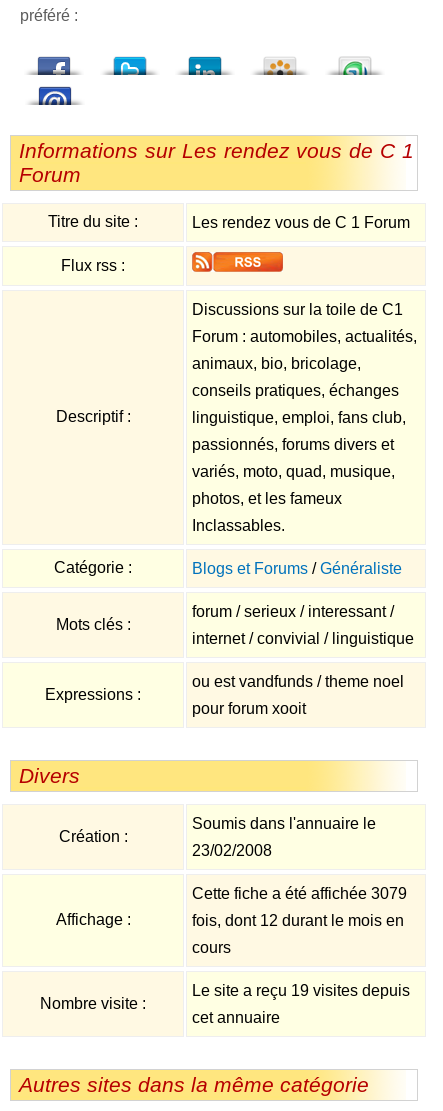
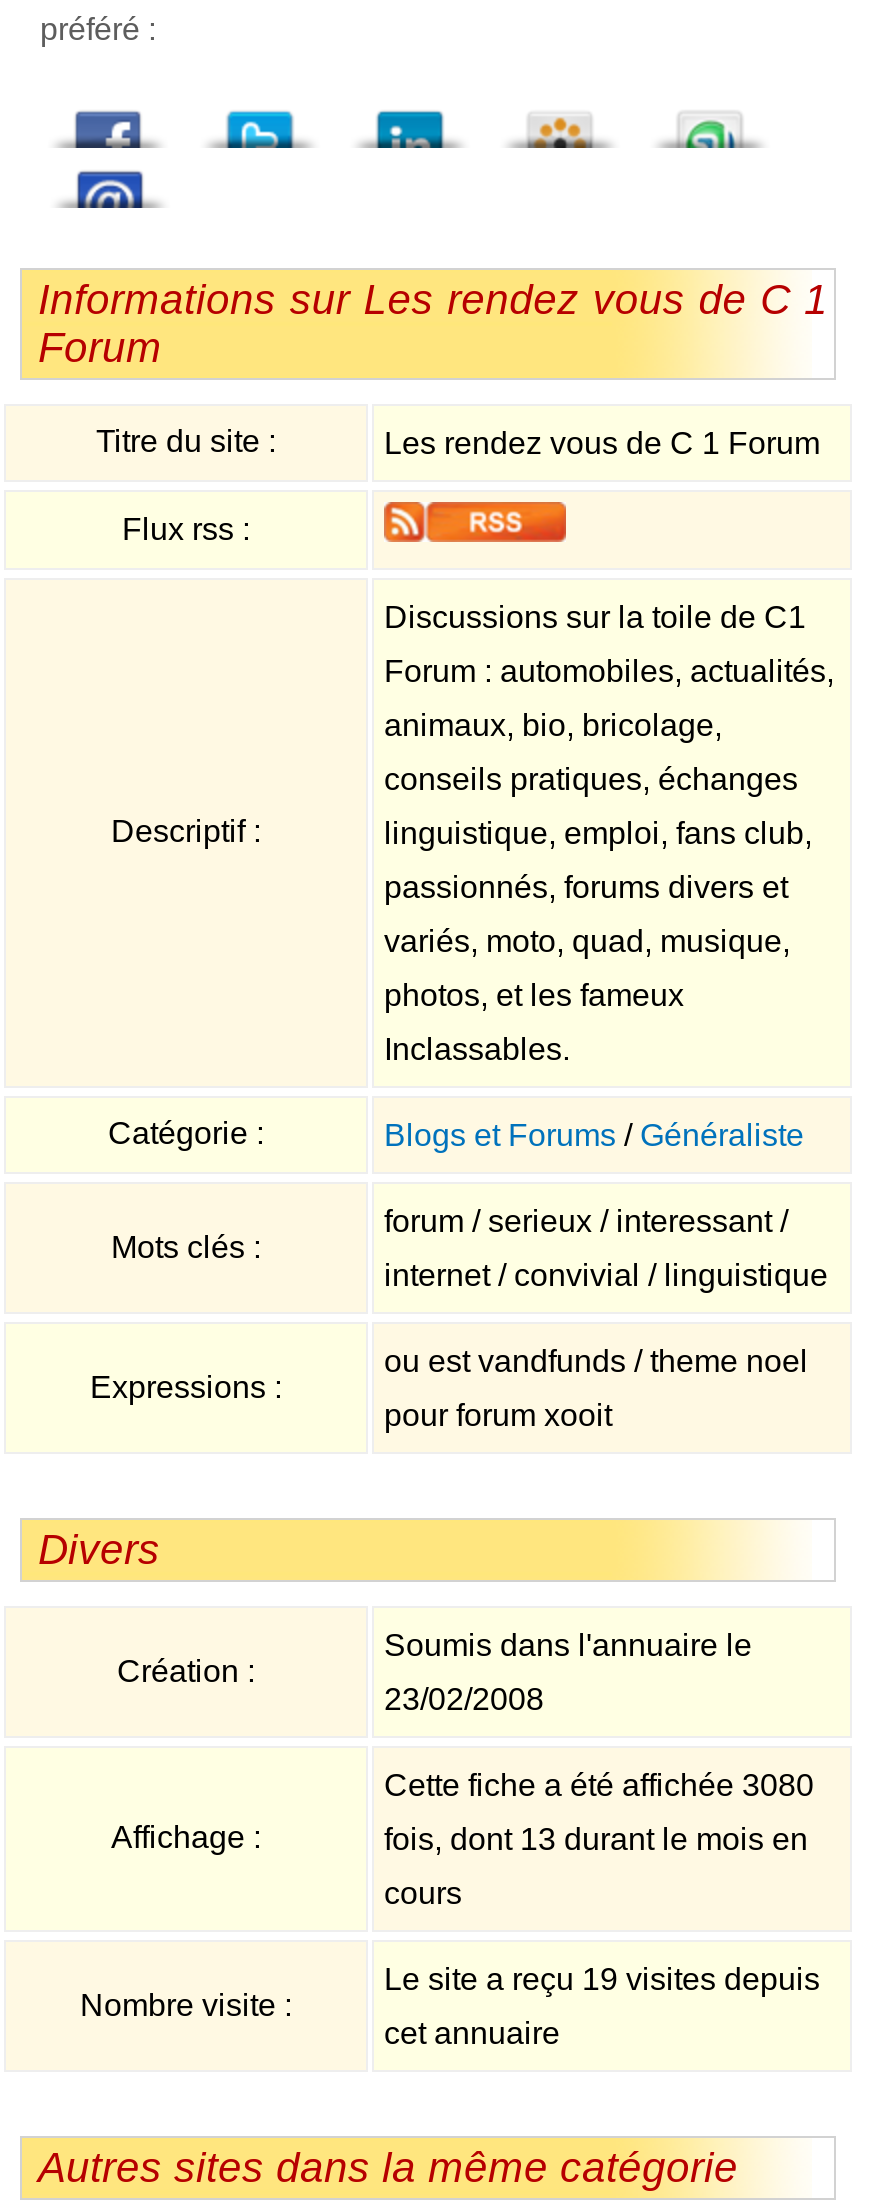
- Cette fiche a été affichée 3079
+ Cette fiche a été affichée 3080

- fois, dont 12 durant le mois en
+ fois, dont 13 durant le mois en
